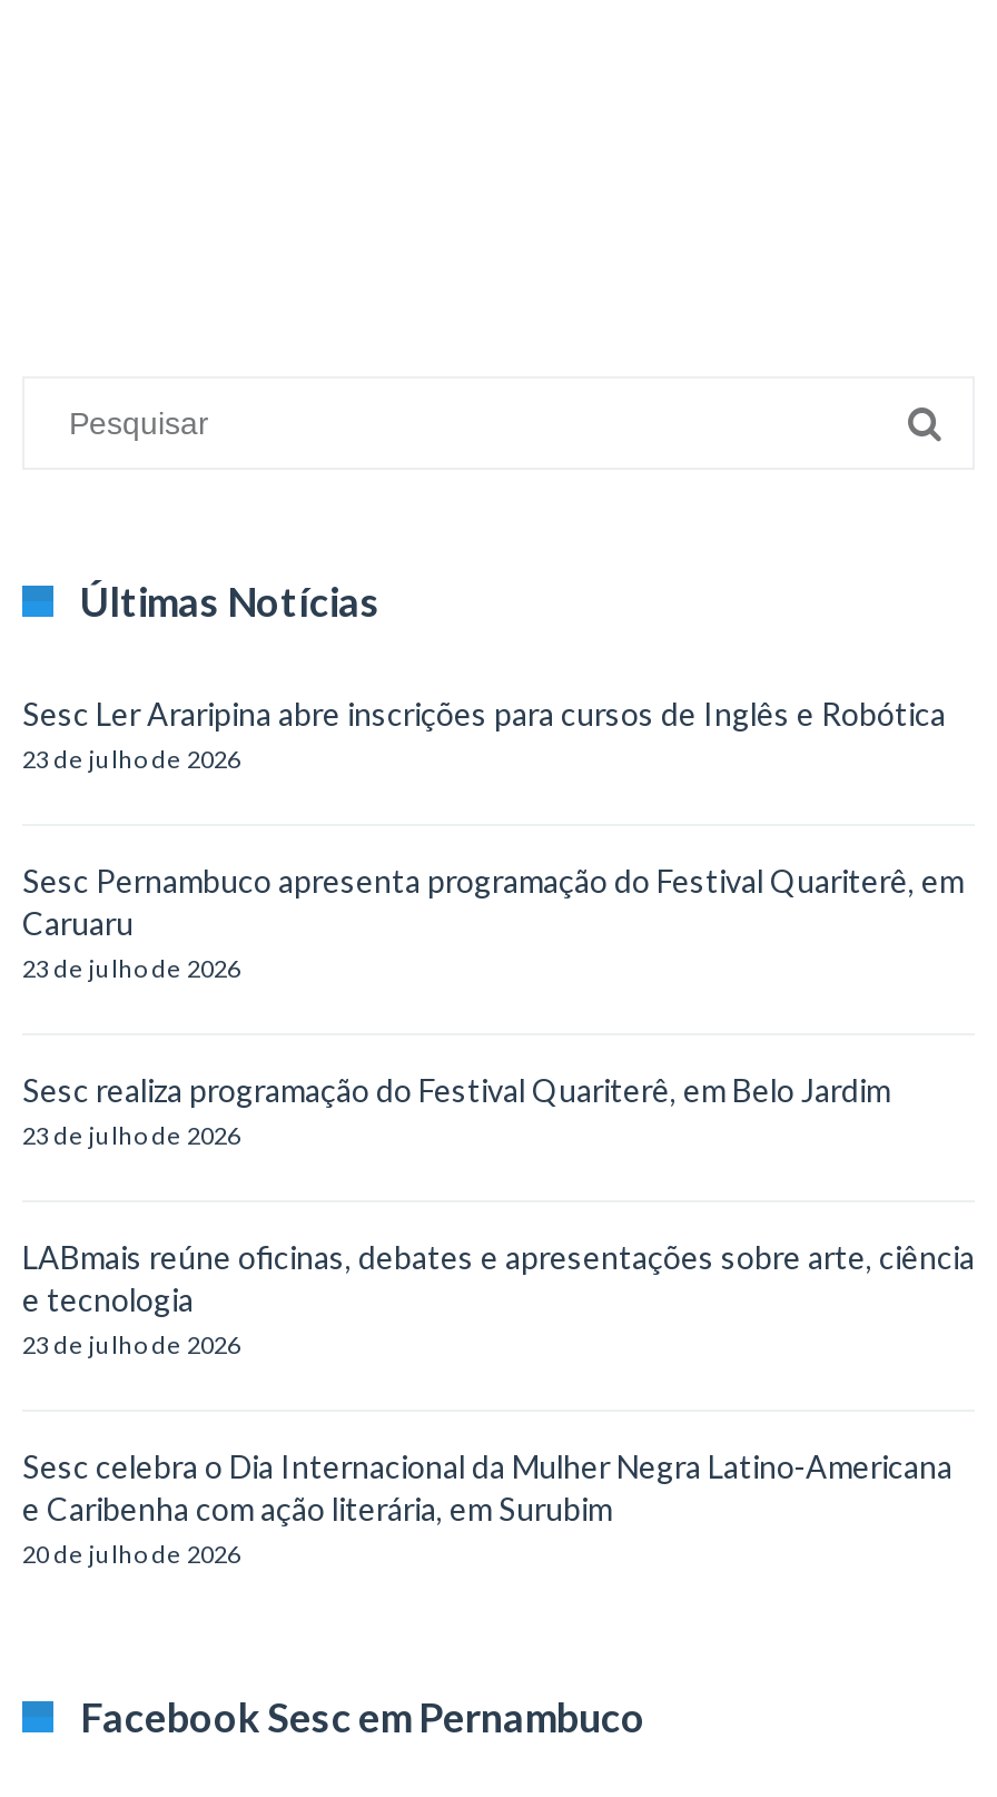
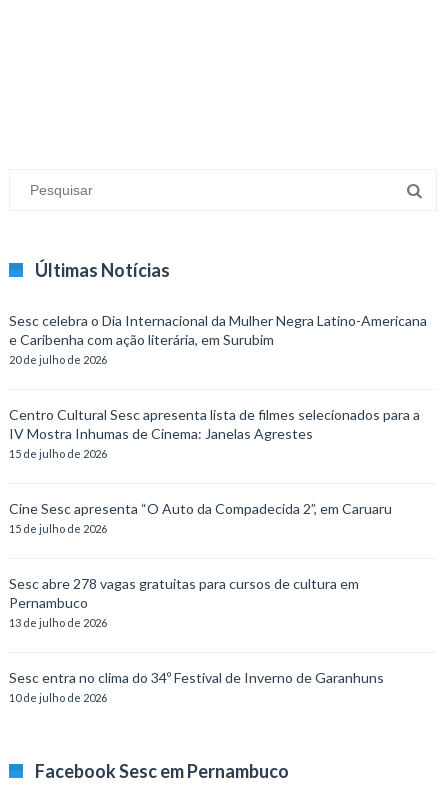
- Sesc Ler Araripina abre inscrições para cursos de Inglês e Robótica
- 23 de julho de 2026
- Sesc Pernambuco apresenta programação do Festival Quariterê, em
- Caruaru
- 23 de julho de 2026
- Sesc realiza programação do Festival Quariterê, em Belo Jardim
- 23 de julho de 2026
- LABmais reúne oficinas, debates e apresentações sobre arte, ciência
- e tecnologia
- 23 de julho de 2026

moved up: Sesc celebra o Dia Internacional da Mulher Negra Latino-Americana | e Caribenha com ação literária, em Surubim | 20 de julho de 2026

+ Centro Cultural Sesc apresenta lista de filmes selecionados para a
+ IV Mostra Inhumas de Cinema: Janelas Agrestes
+ 15 de julho de 2026
+ Cine Sesc apresenta “O Auto da Compadecida 2”, em Caruaru
+ 15 de julho de 2026
+ Sesc abre 278 vagas gratuitas para cursos de cultura em
+ Pernambuco
+ 13 de julho de 2026
+ Sesc entra no clima do 34º Festival de Inverno de Garanhuns
+ 10 de julho de 2026
